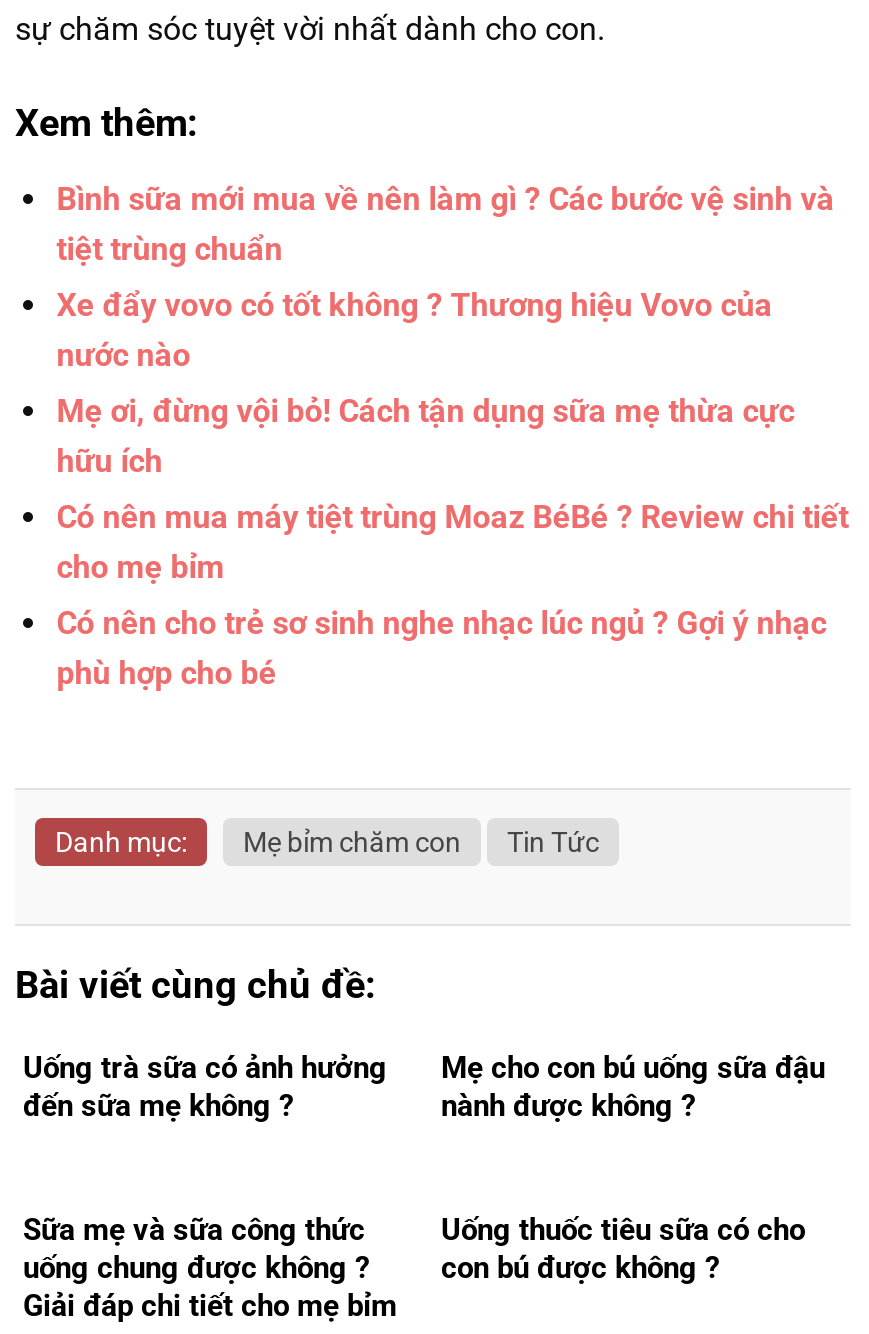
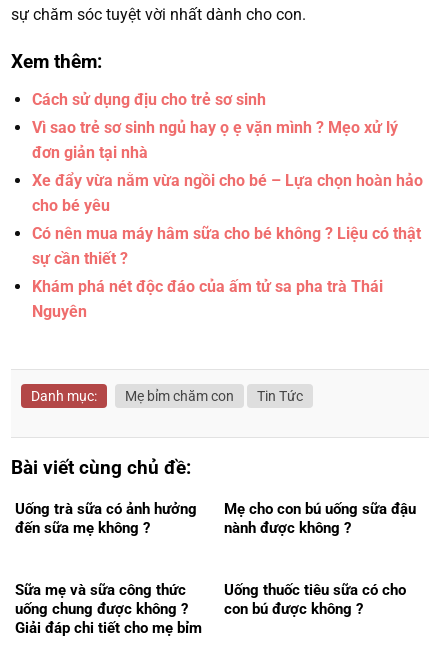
- Bình sữa mới mua về nên làm gì ? Các bước vệ sinh và
- tiệt trùng chuẩn
+ Cách sử dụng địu cho trẻ sơ sinh

- Xe đẩy vovo có tốt không ? Thương hiệu Vovo của
- nước nào
+ Vì sao trẻ sơ sinh ngủ hay ọ ẹ vặn mình ? Mẹo xử lý
+ đơn giản tại nhà

- Mẹ ơi, đừng vội bỏ! Cách tận dụng sữa mẹ thừa cực
- hữu ích
+ Xe đẩy vừa nằm vừa ngồi cho bé – Lựa chọn hoàn hảo
+ cho bé yêu

- Có nên mua máy tiệt trùng Moaz BéBé ? Review chi tiết
- cho mẹ bỉm
+ Có nên mua máy hâm sữa cho bé không ? Liệu có thật
+ sự cần thiết ?

- Có nên cho trẻ sơ sinh nghe nhạc lúc ngủ ? Gợi ý nhạc
- phù hợp cho bé
+ Khám phá nét độc đáo của ấm tử sa pha trà Thái
+ Nguyên
